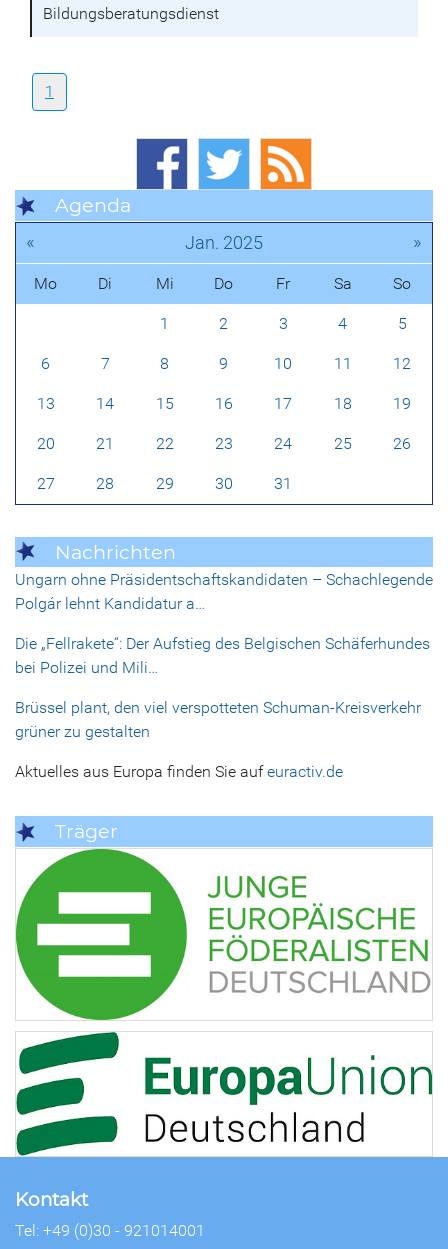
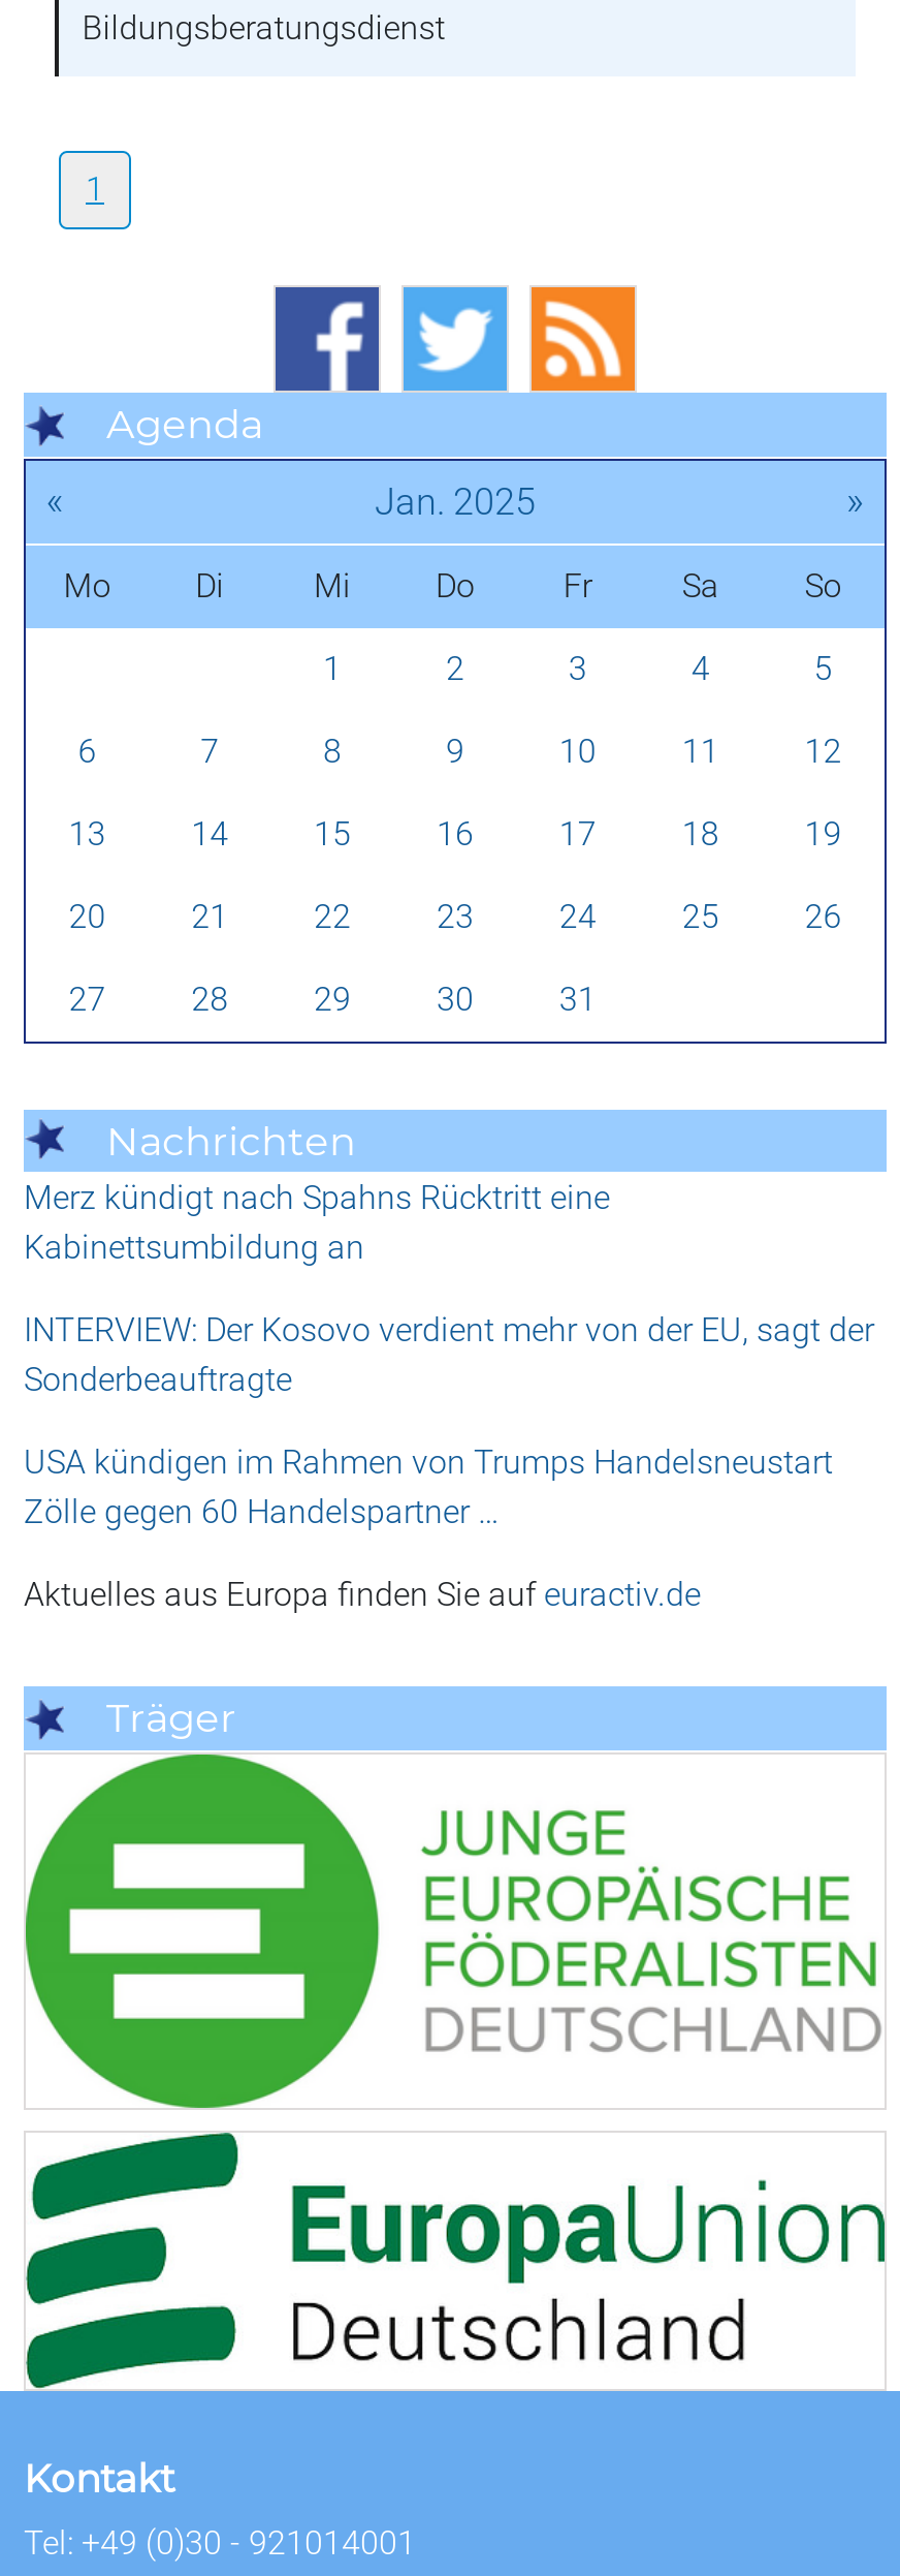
- Ungarn ohne Präsidentschaftskandidaten – Schachlegende
- Polgár lehnt Kandidatur a…
+ Merz kündigt nach Spahns Rücktritt eine
+ Kabinettsumbildung an

- Die „Fellrakete“: Der Aufstieg des Belgischen Schäferhundes
- bei Polizei und Mili…
+ INTERVIEW: Der Kosovo verdient mehr von der EU, sagt der
+ Sonderbeauftragte

- Brüssel plant, den viel verspotteten Schuman-Kreisverkehr
- grüner zu gestalten
+ USA kündigen im Rahmen von Trumps Handelsneustart
+ Zölle gegen 60 Handelspartner …
